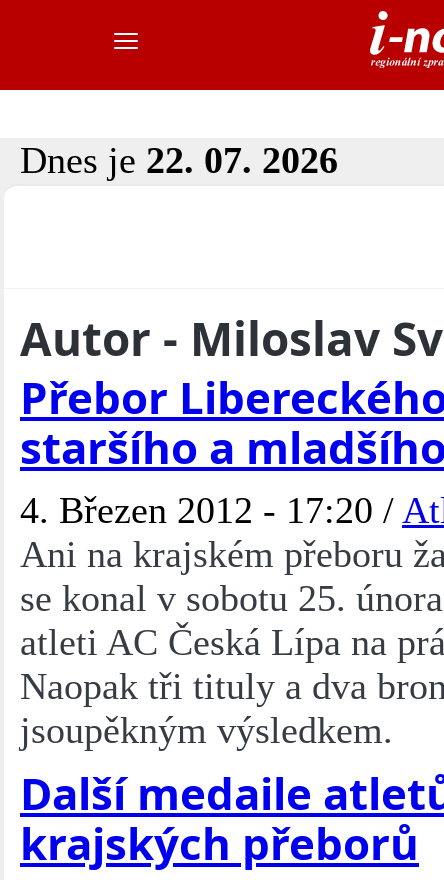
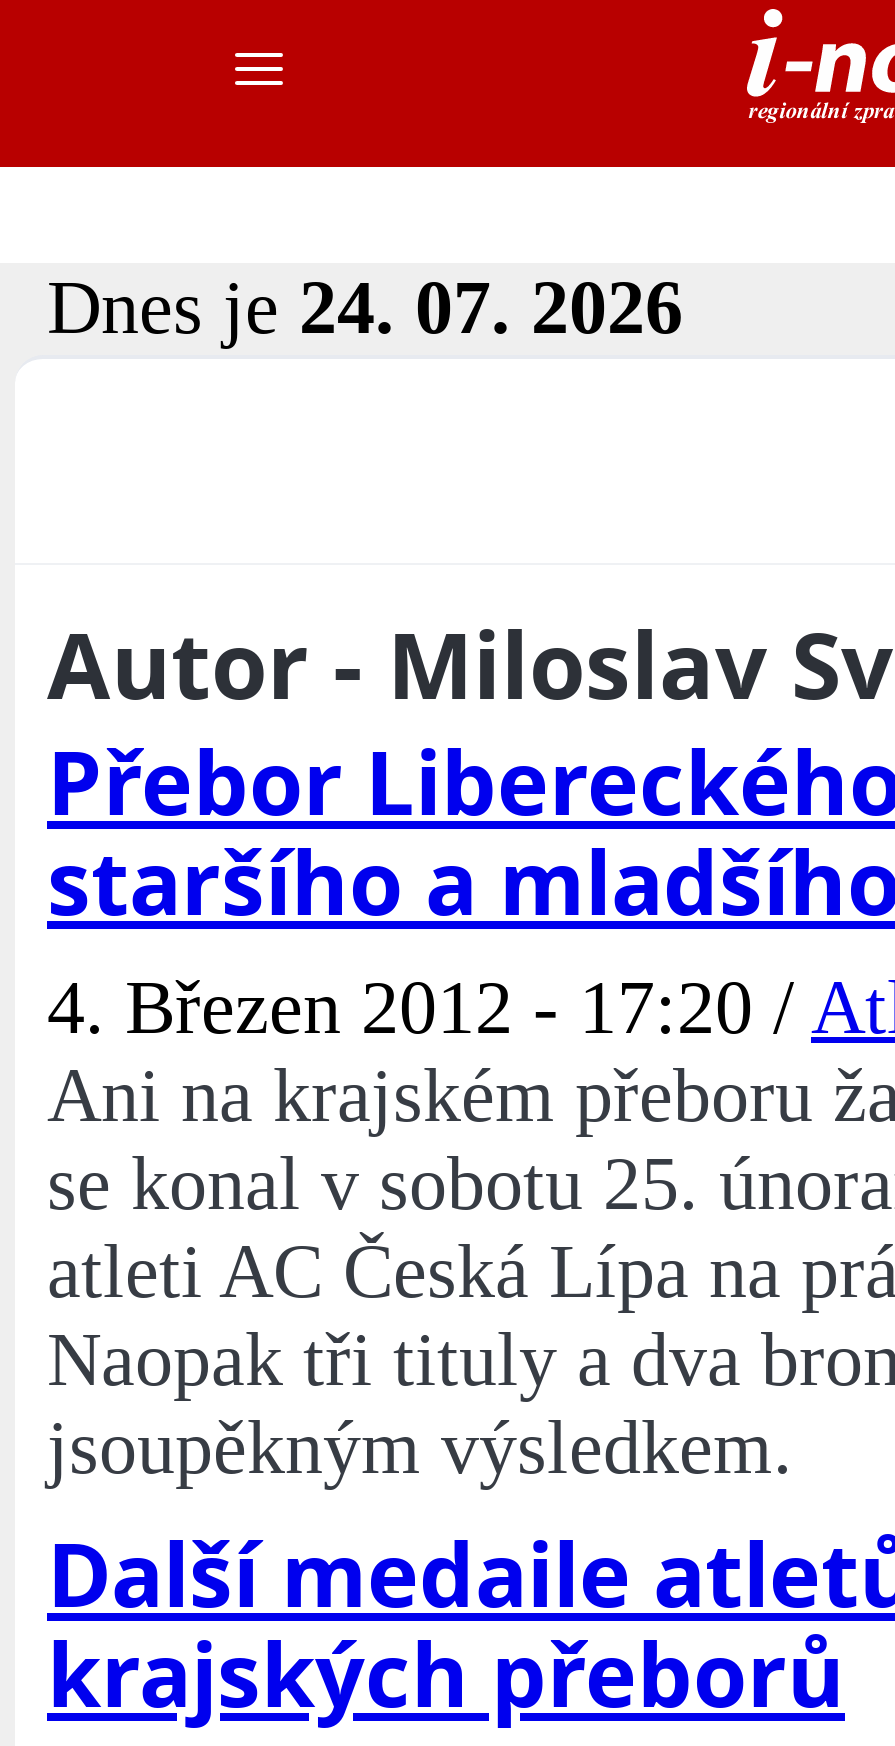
- Dnes je 22. 07. 2026
+ Dnes je 24. 07. 2026
